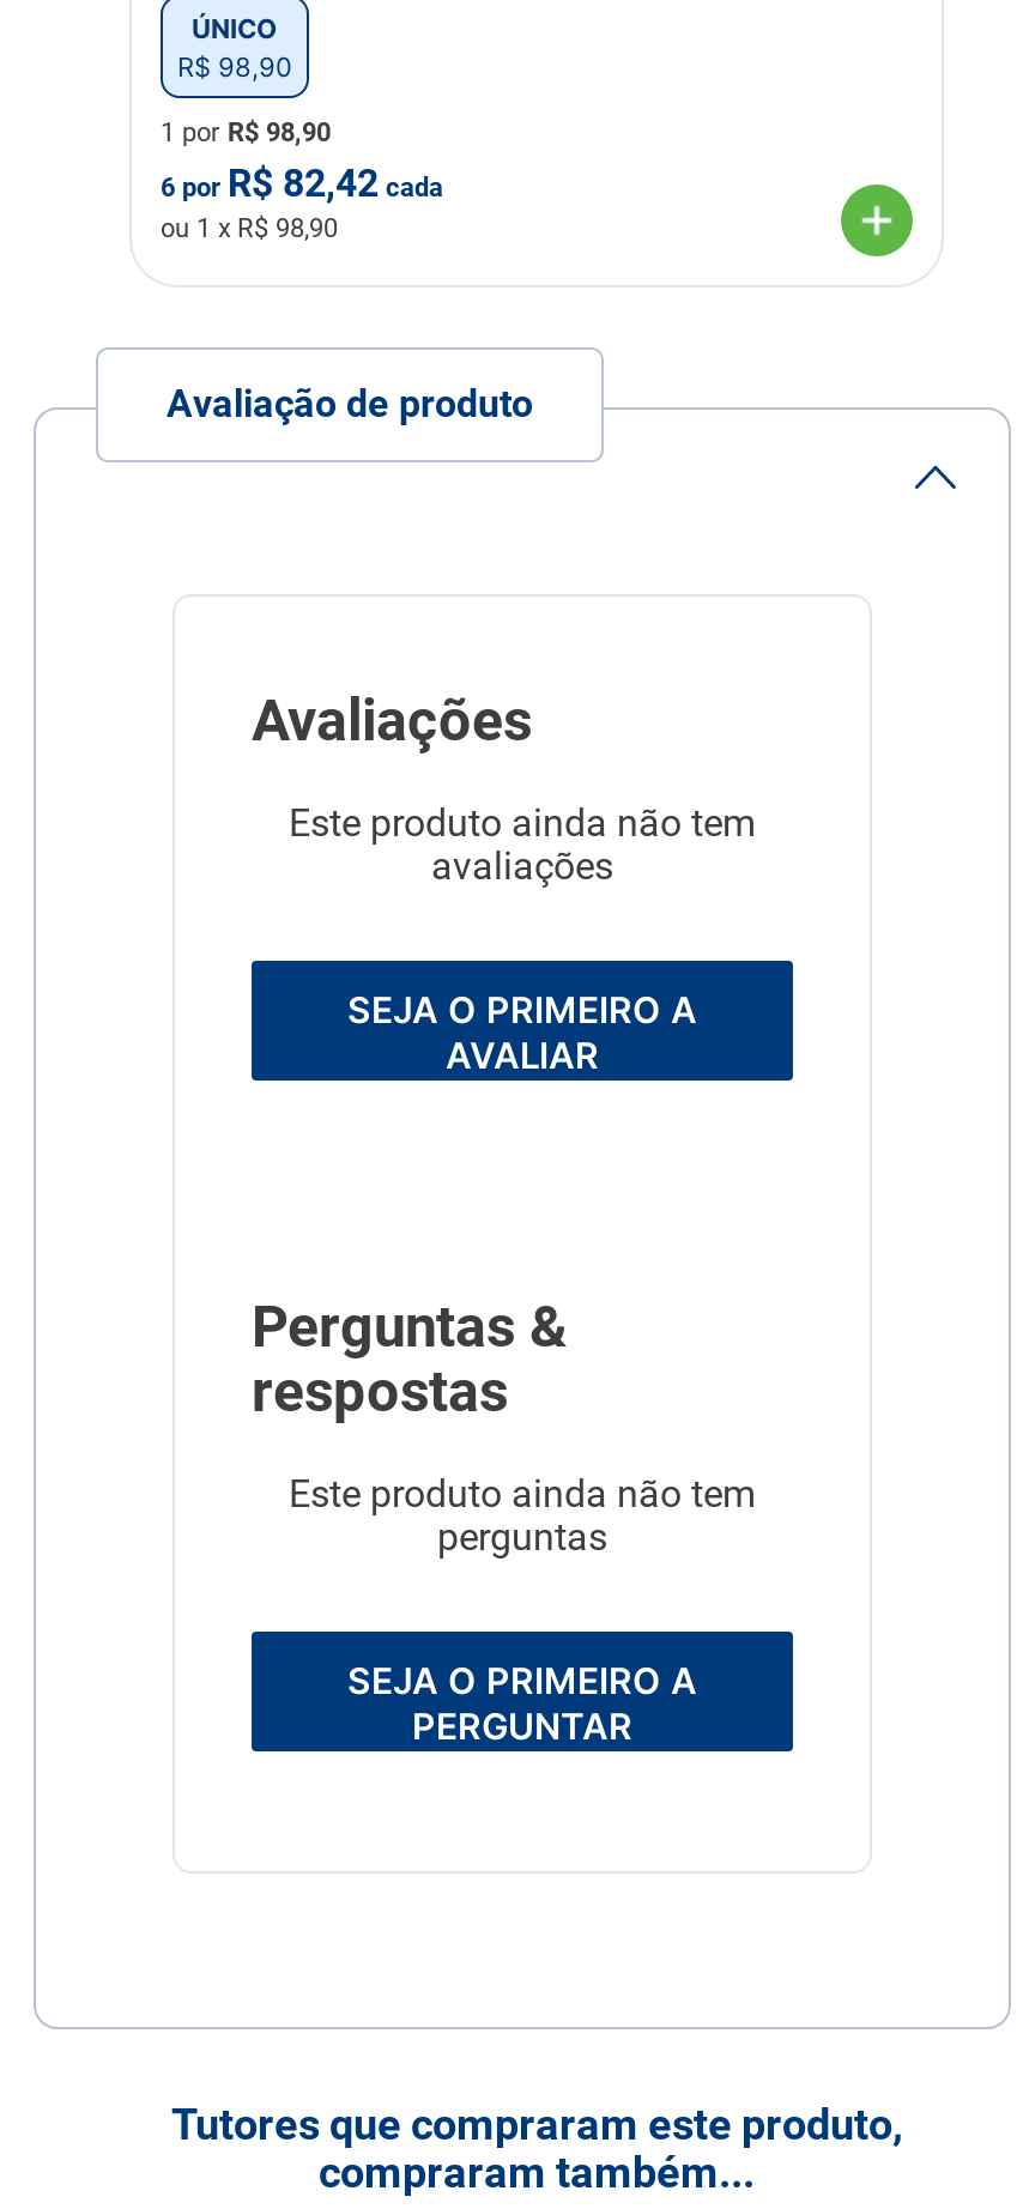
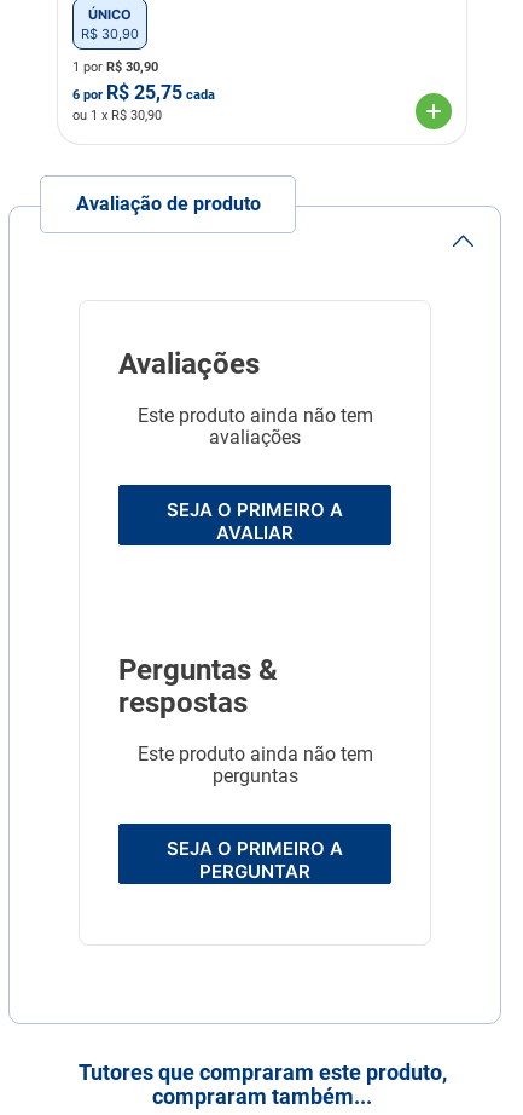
- R$ 98,90
+ R$ 30,90

- 1 por R$98,90
+ 1 por R$30,90

- 6 por R$82,42 cada
+ 6 por R$25,75 cada

- ou 1 x R$98,90
+ ou 1 x R$30,90
